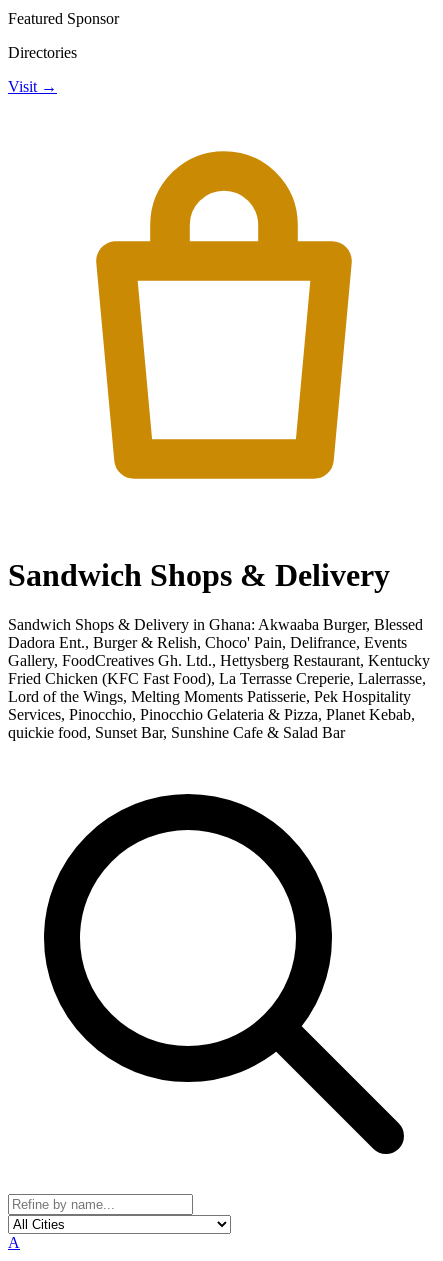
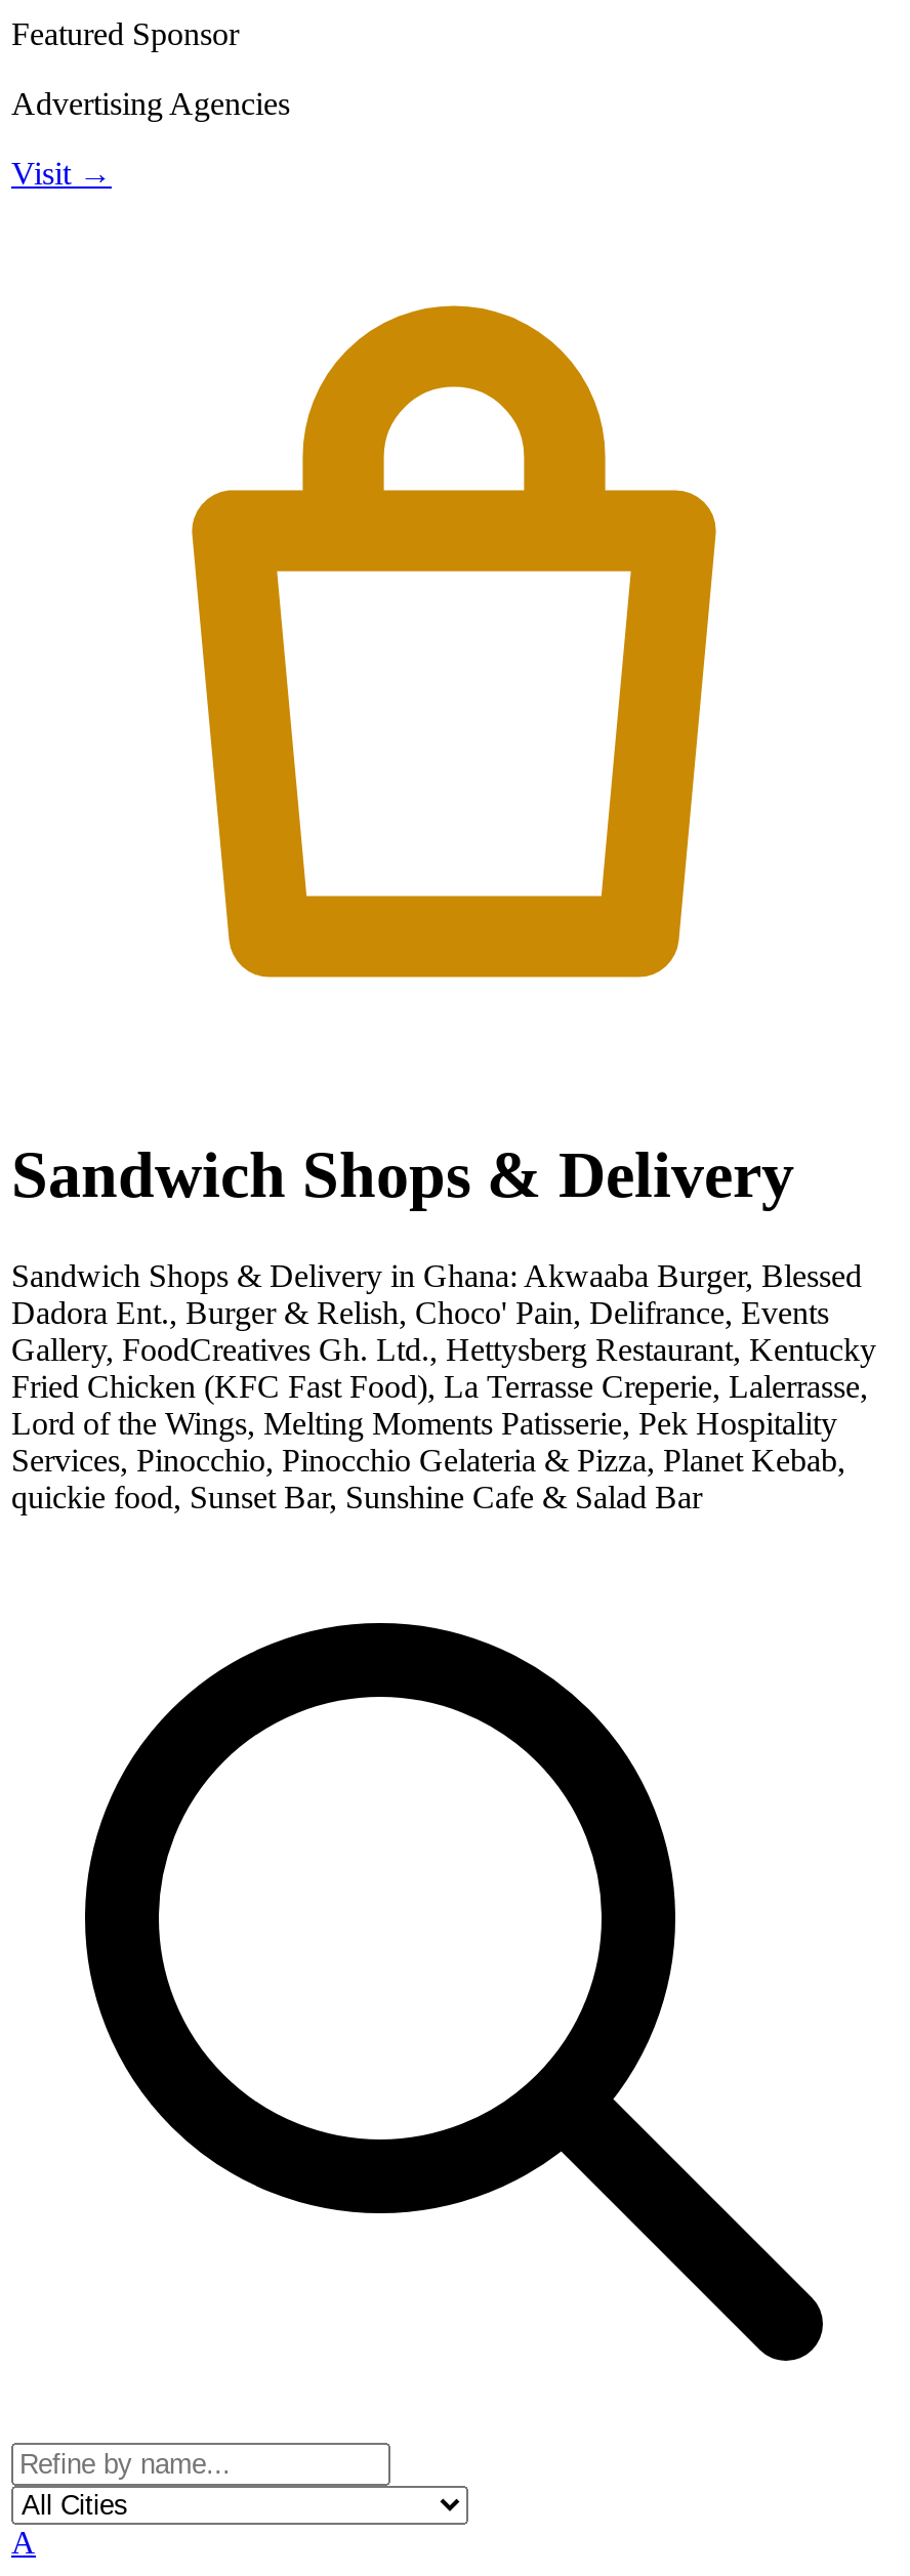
- Directories
+ Advertising Agencies
